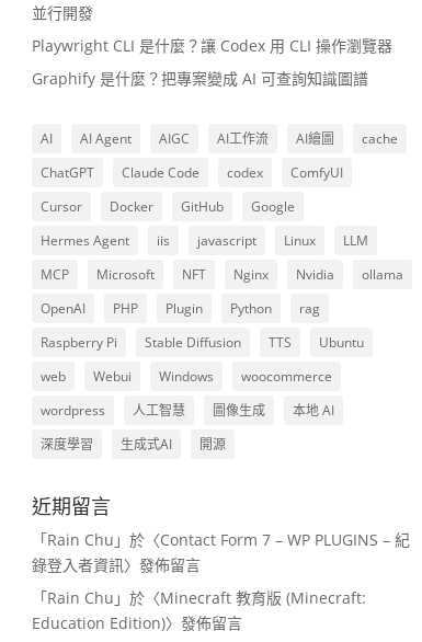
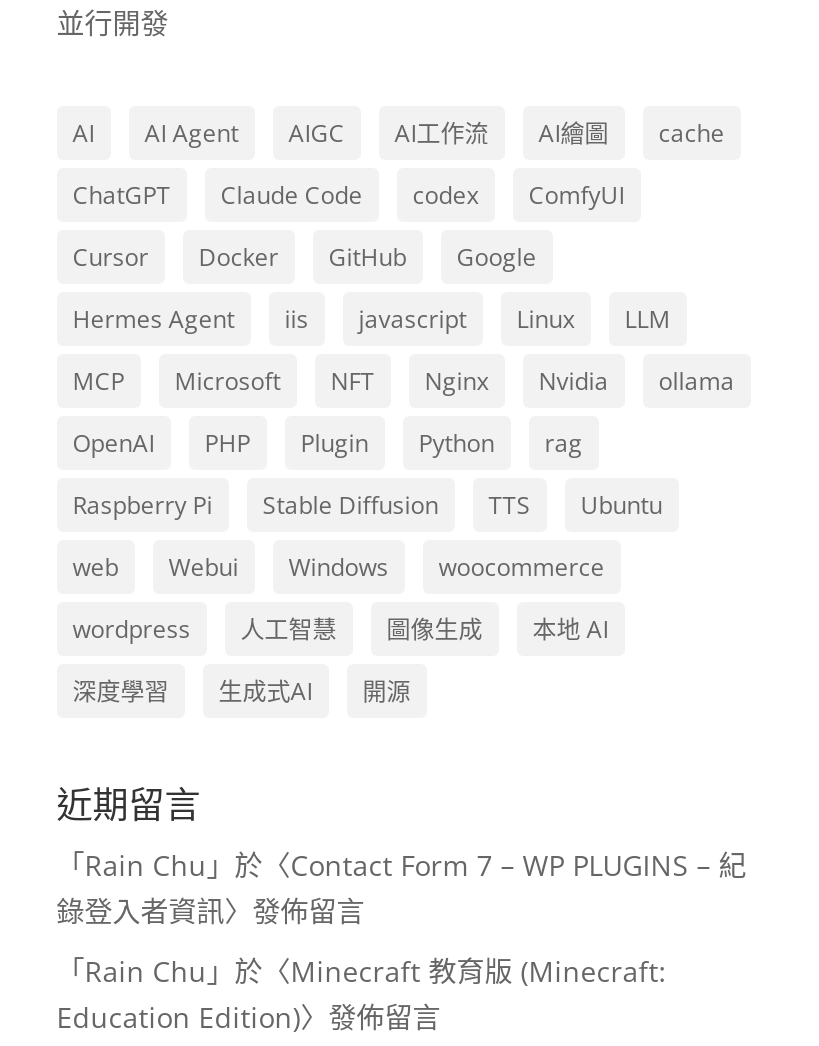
- Playwright CLI 是什麼？讓 Codex 用 CLI 操作瀏覽器
- Graphify 是什麼？把專案變成 AI 可查詢知識圖譜
